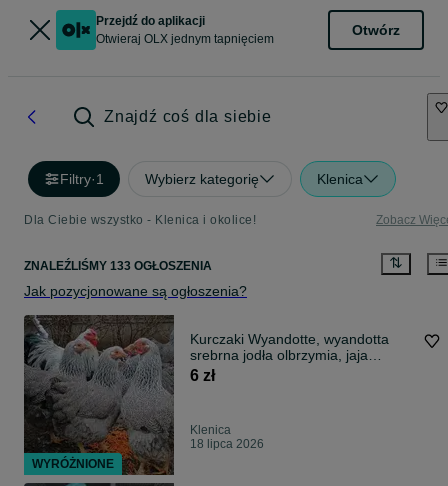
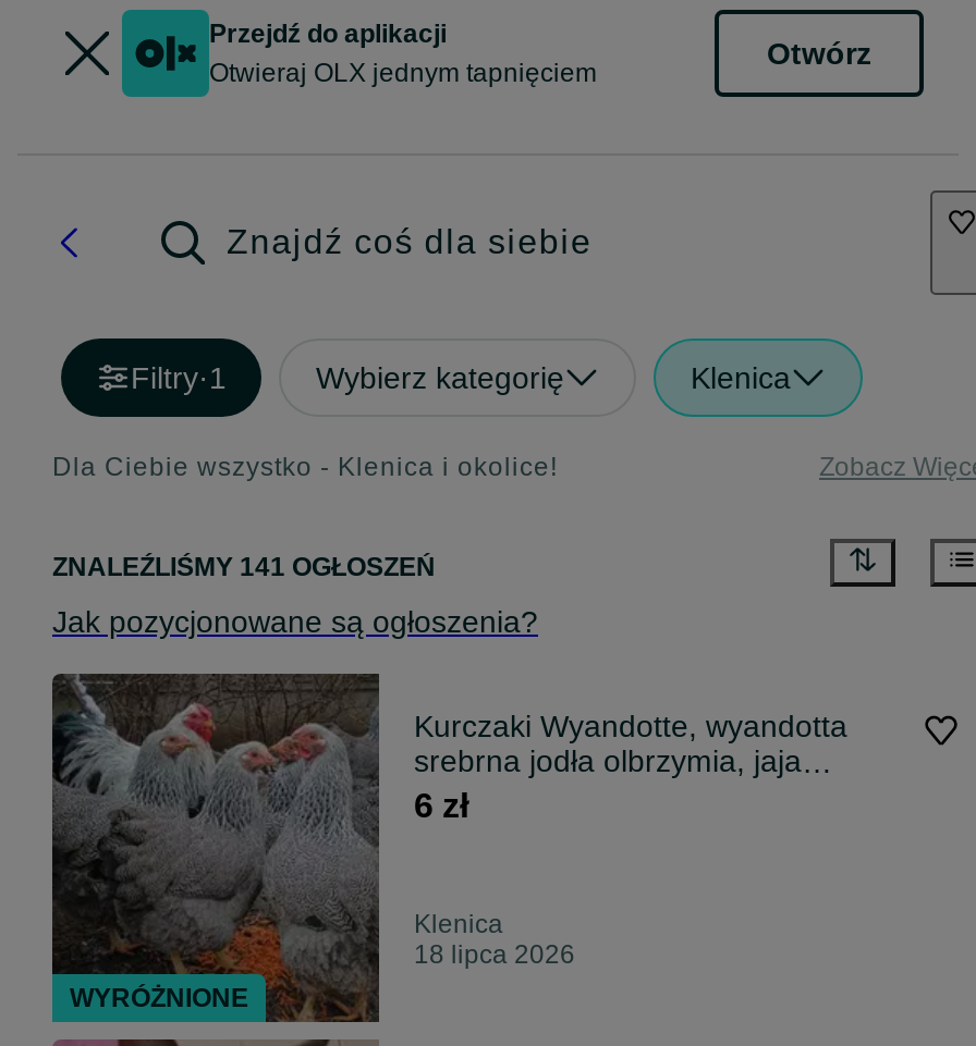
- ZNALEŹLIŚMY 133 OGŁOSZENIA
+ ZNALEŹLIŚMY 141 OGŁOSZEŃ
